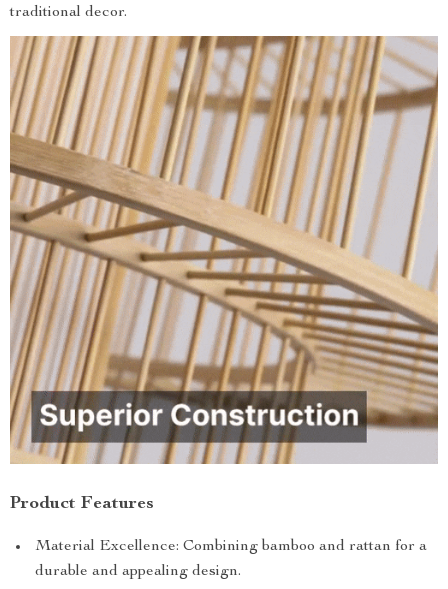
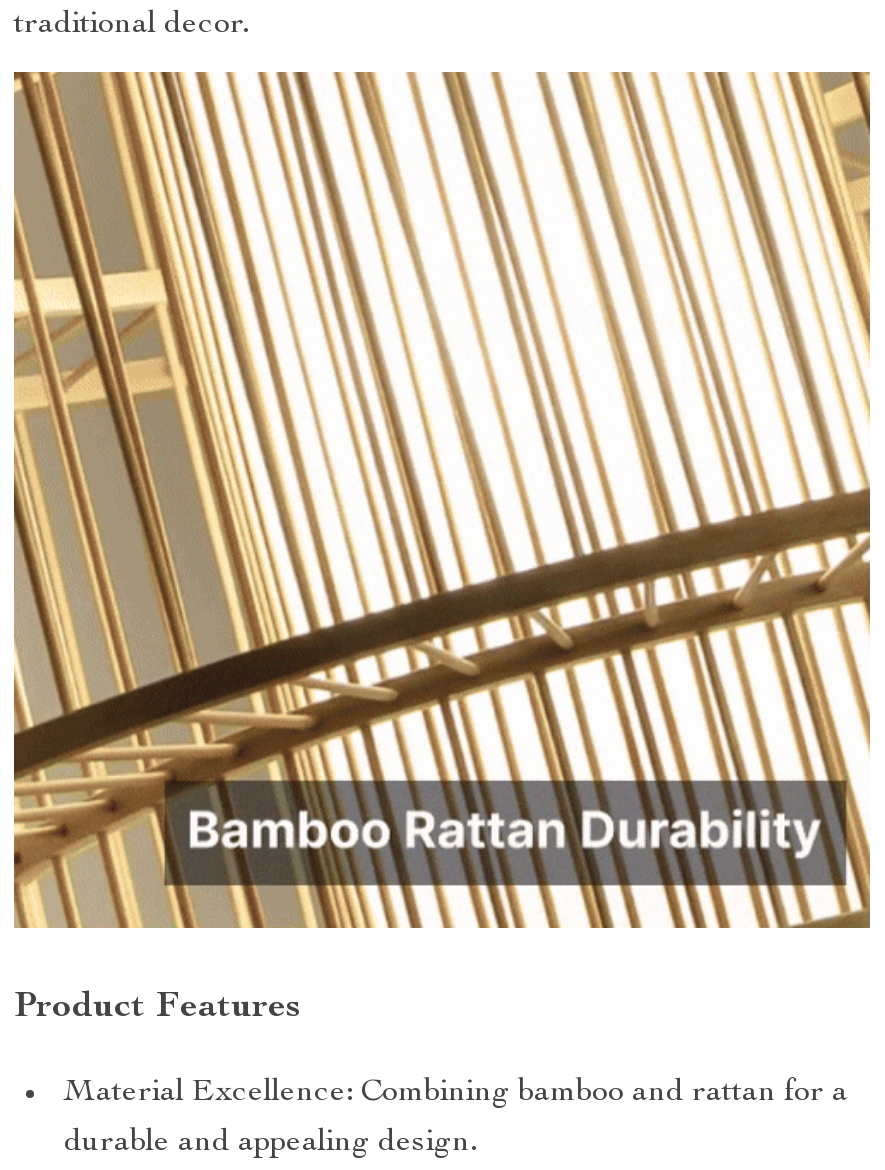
- [image]
+ [image]
